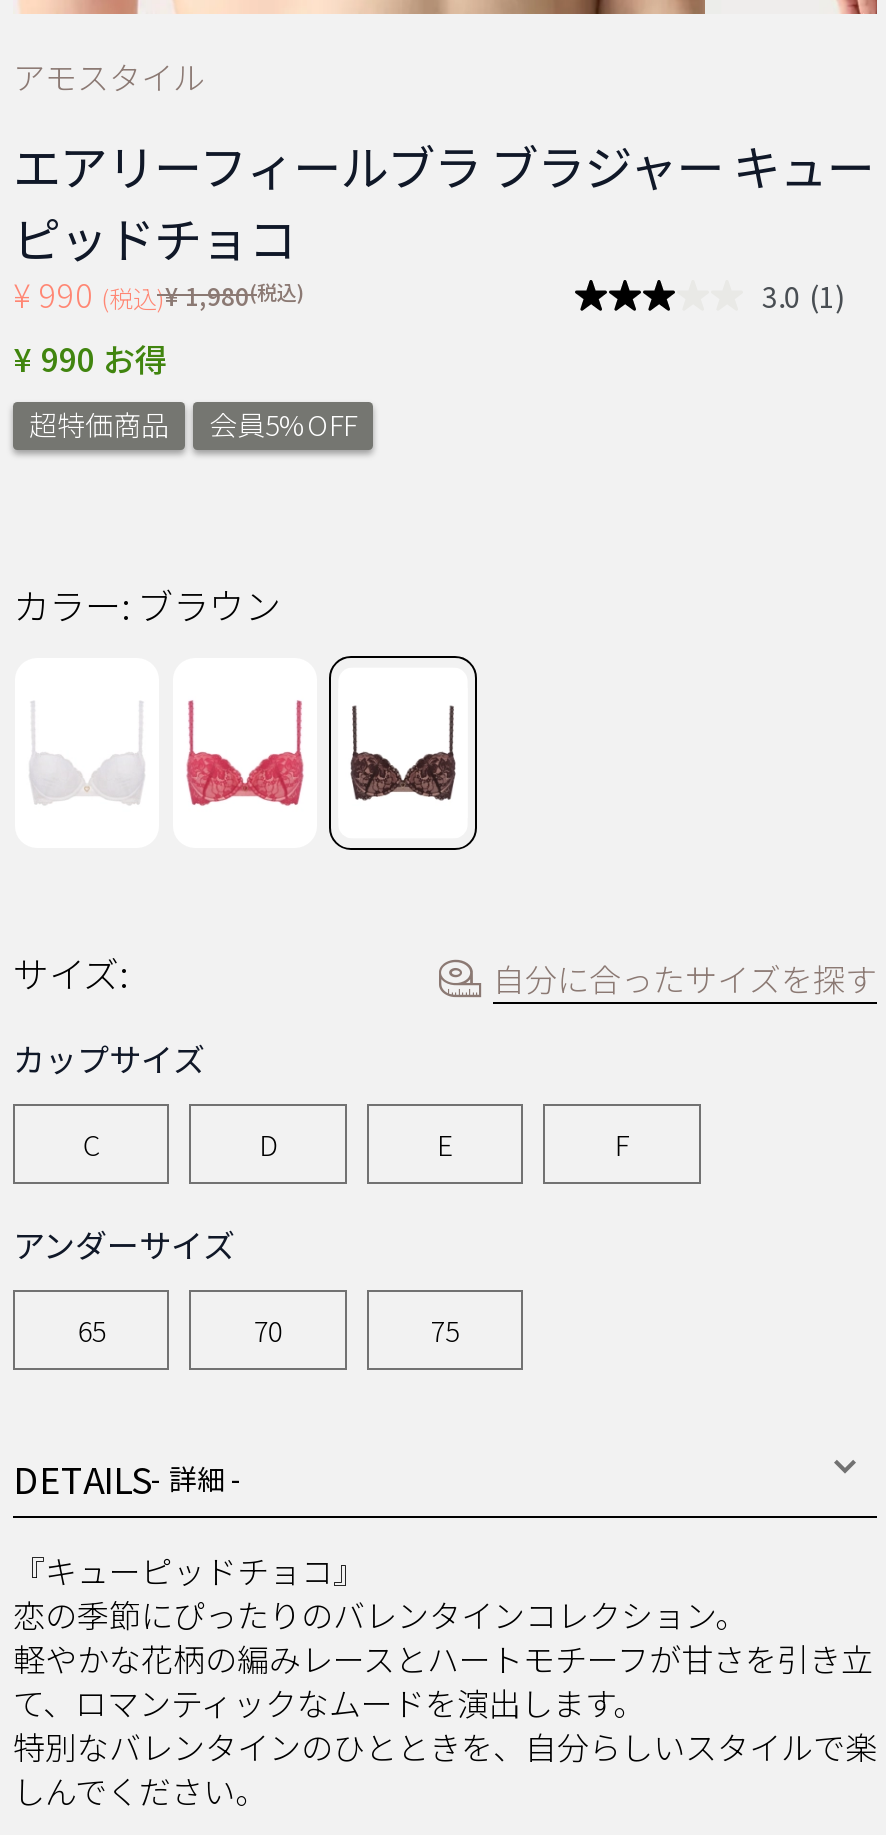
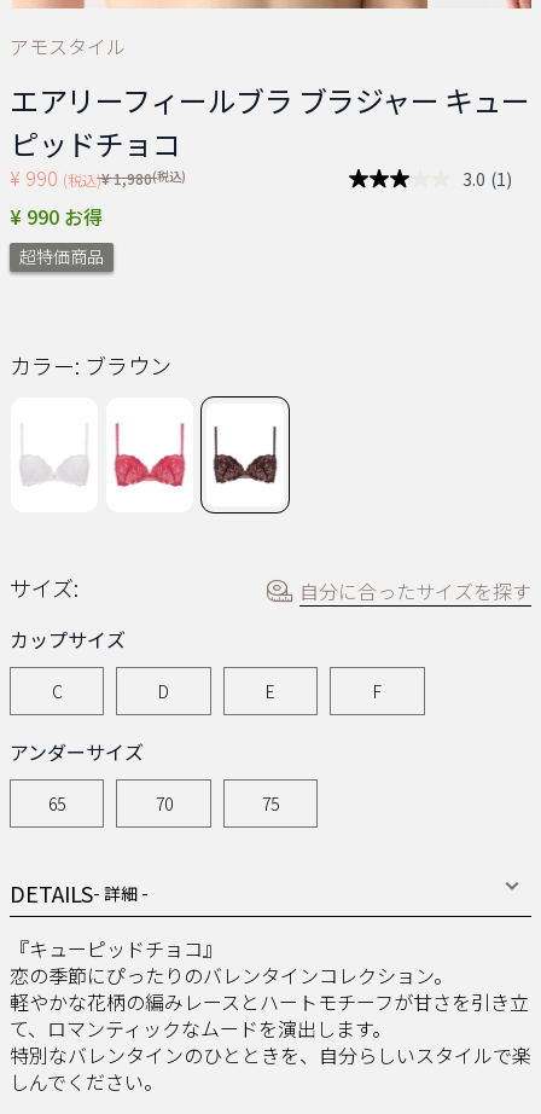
- 会員5%OFF
